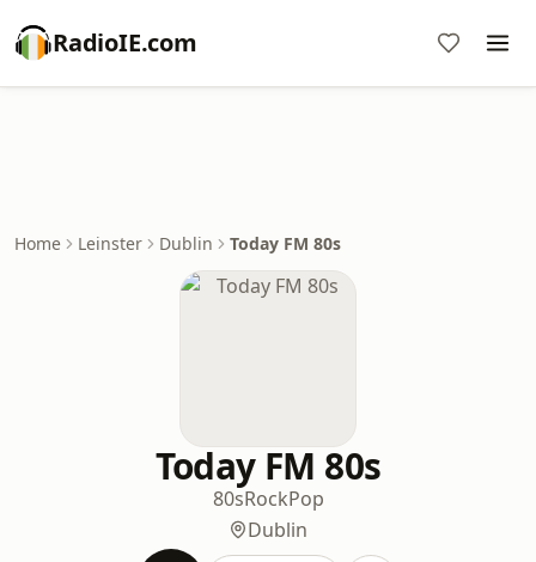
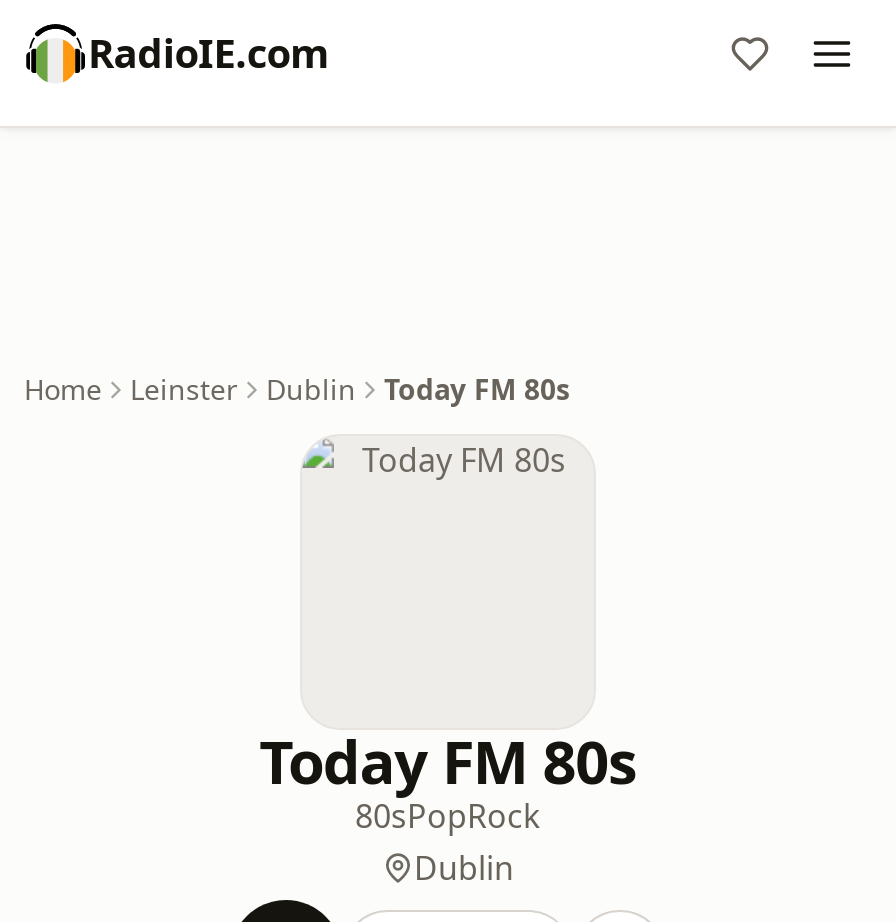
- 80sRockPop
+ 80sPopRock
